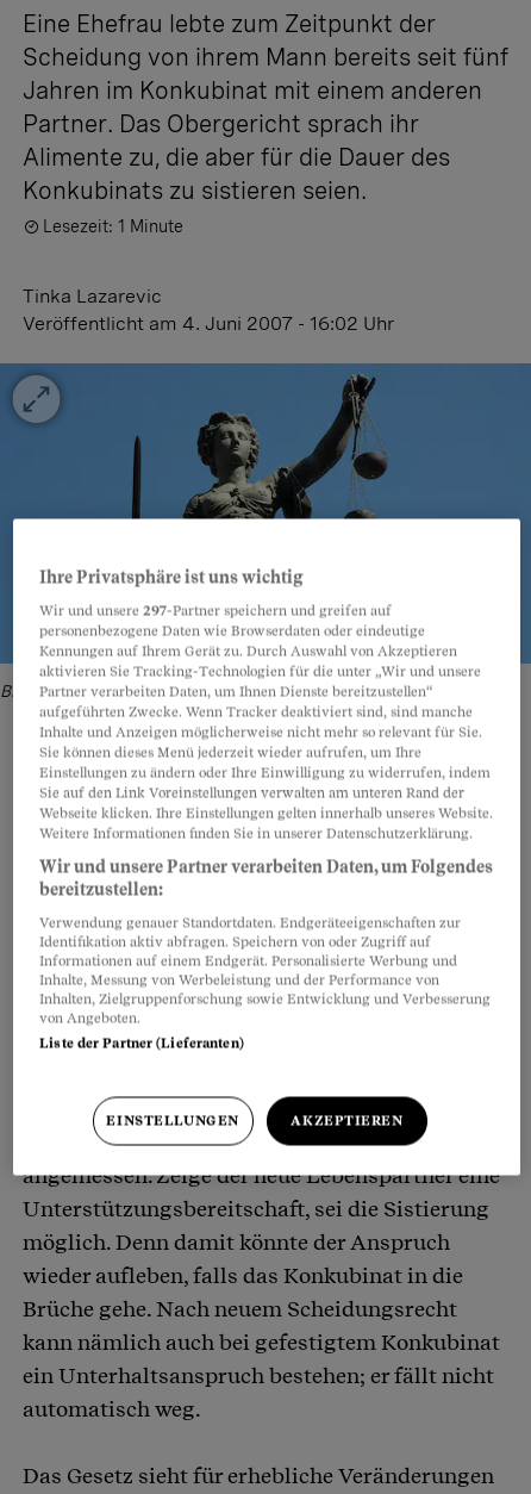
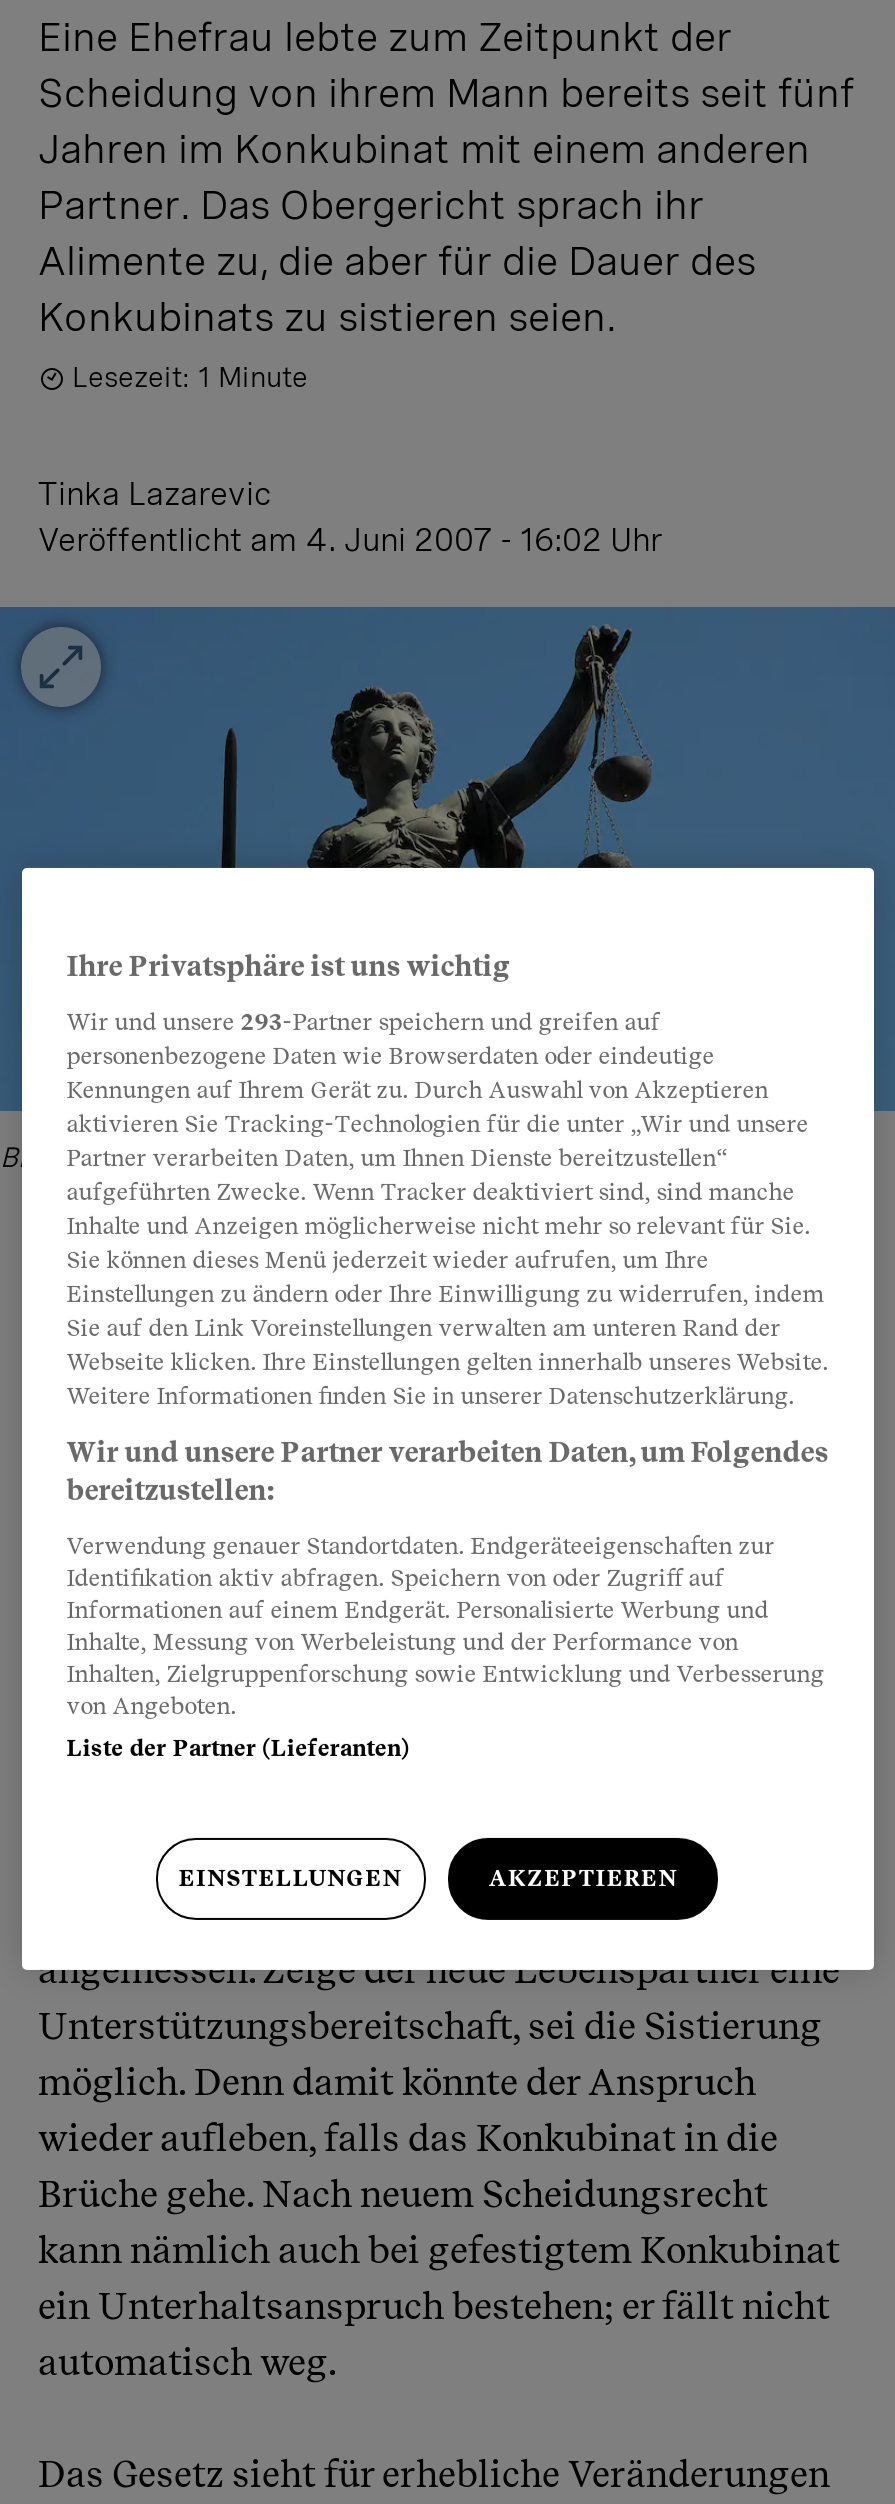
- Wir und unsere 297-Partner speichern und greifen auf
+ Wir und unsere 293-Partner speichern und greifen auf
